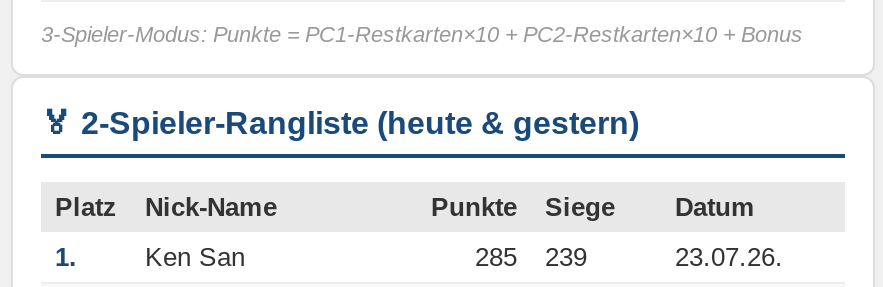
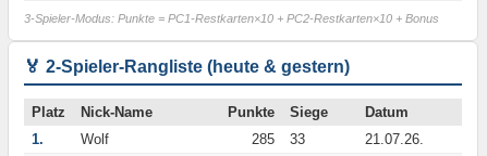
- Ken San
+ Wolf

- 285 239
+ 285 33

- 23.07.26.
+ 21.07.26.
